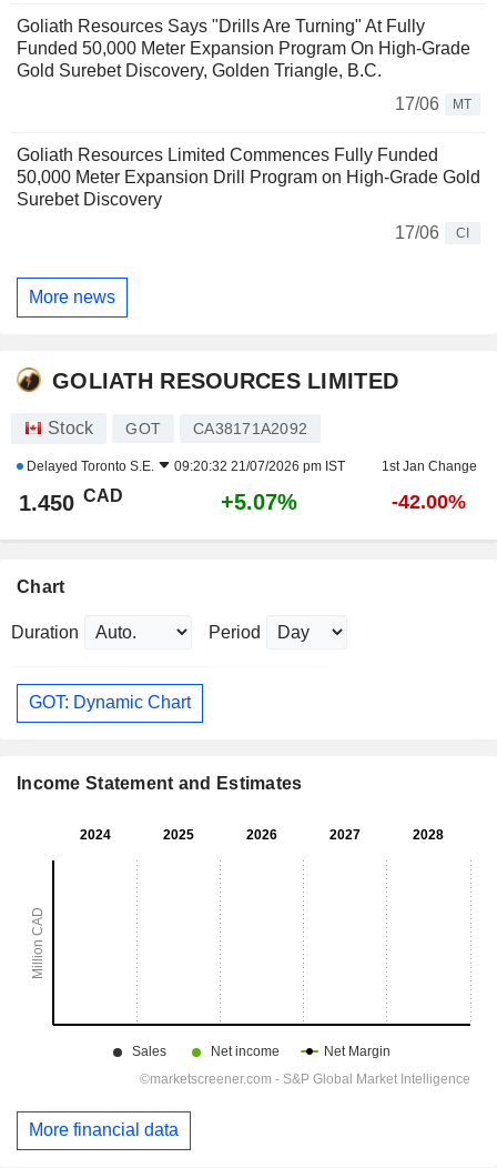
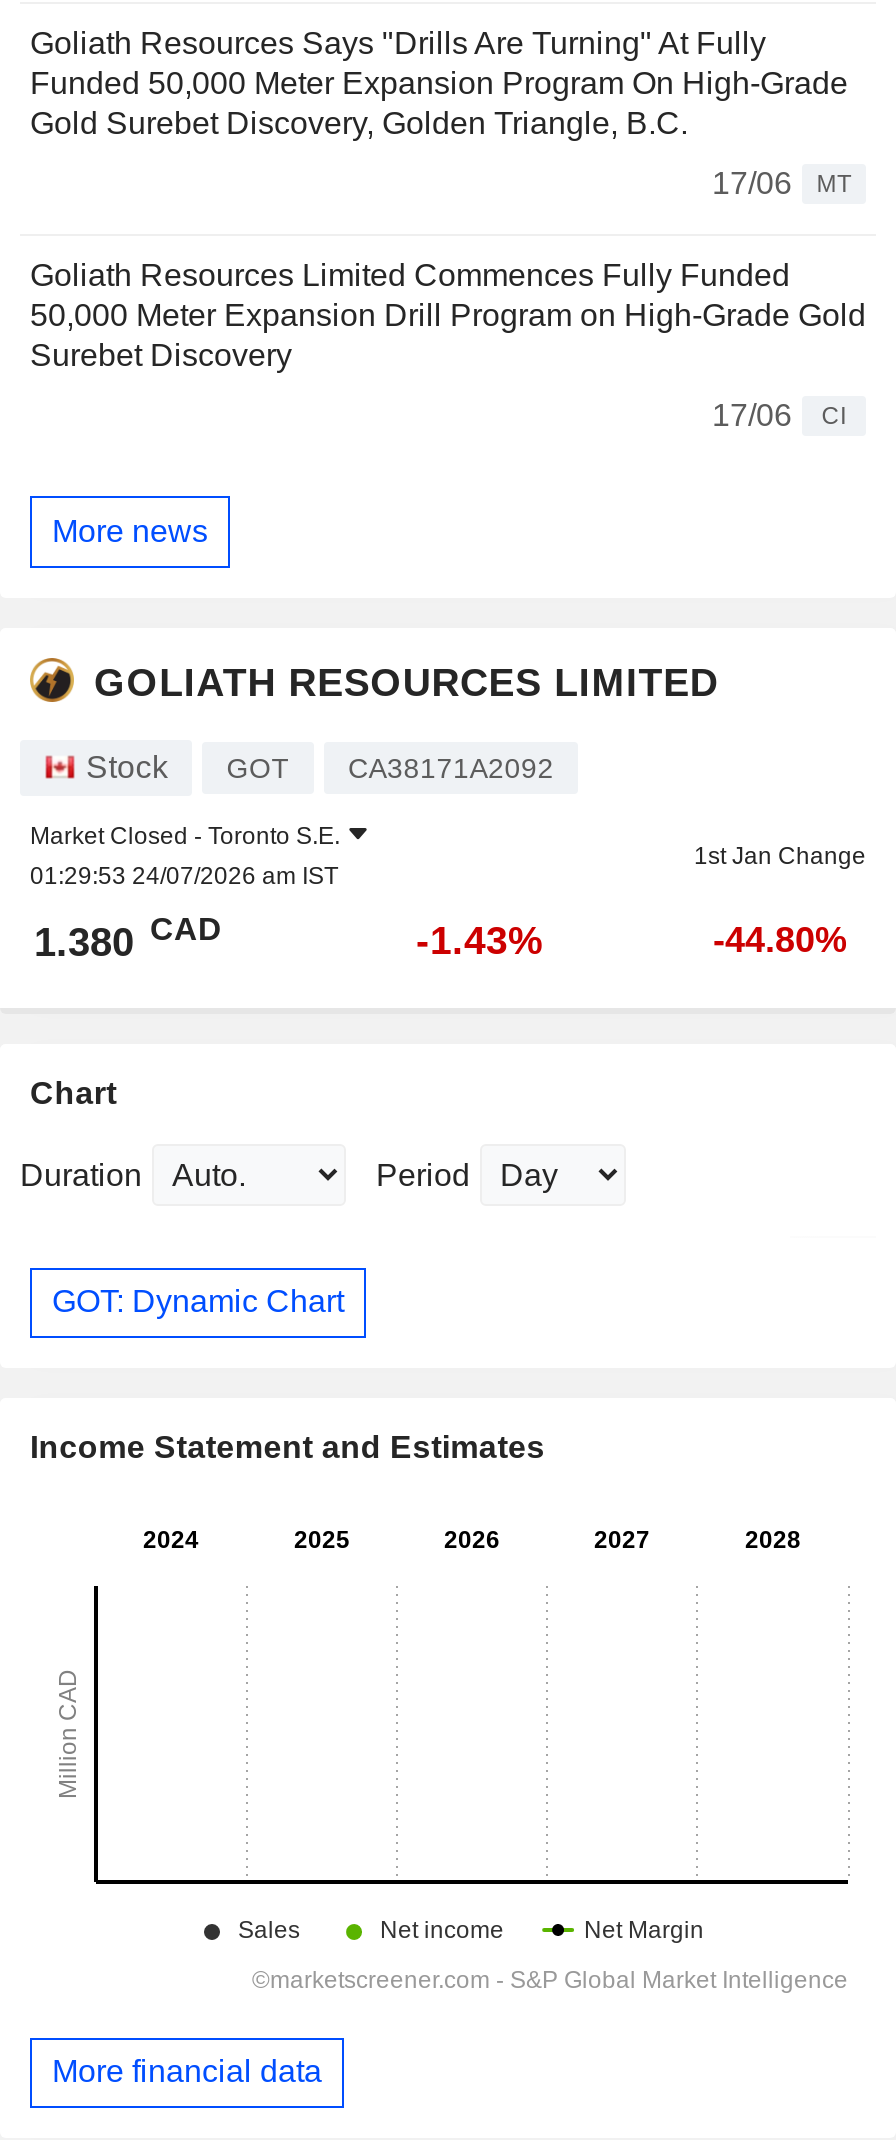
- Delayed Toronto S.E.
- 09:20:32 21/07/2026 pm IST
+ Market Closed - Toronto S.E.
+ 01:29:53 24/07/2026 am IST

- 1.450 CAD
+ 1.380 CAD

- +5.07%
+ -1.43%

- -42.00%
+ -44.80%
